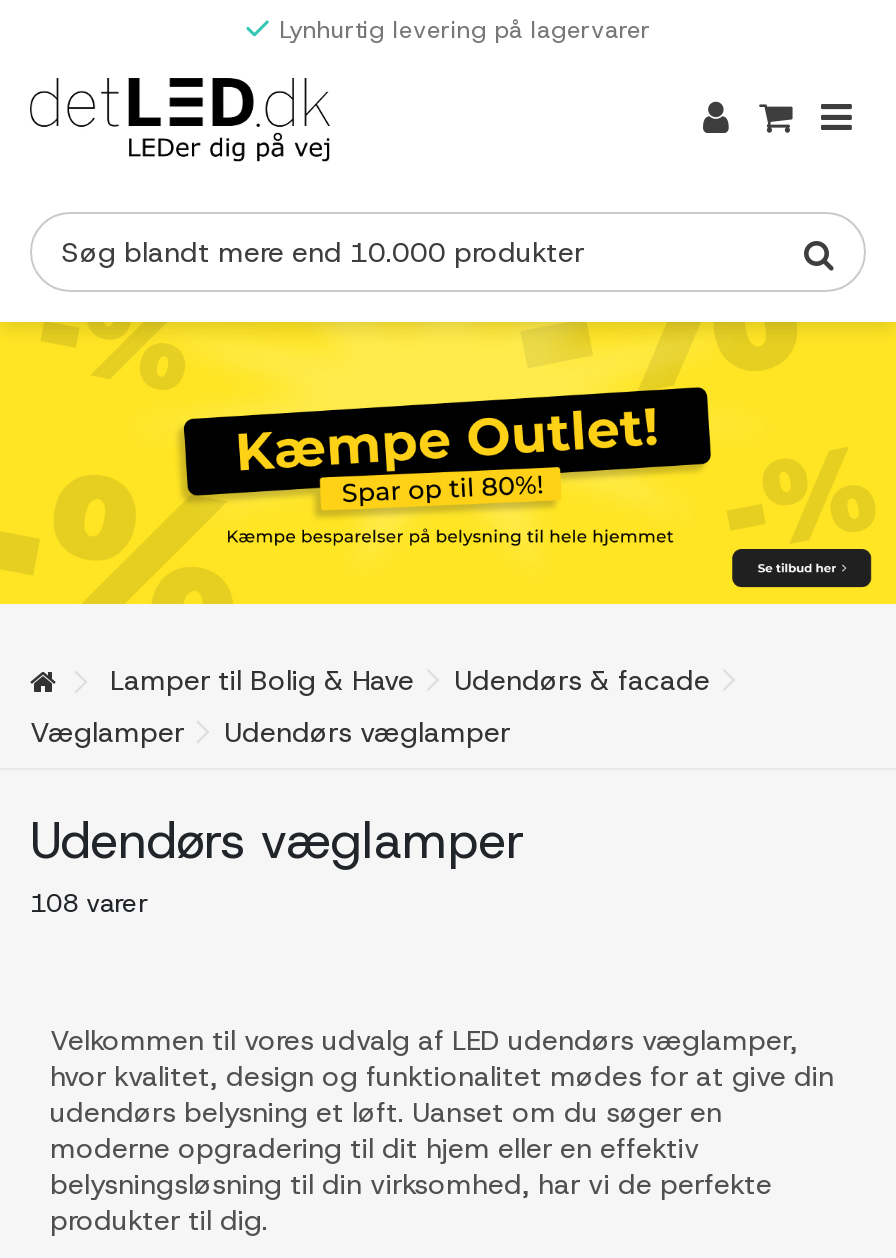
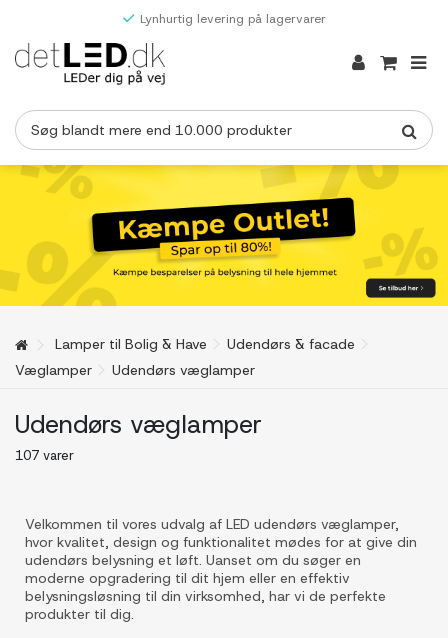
- 108 varer
+ 107 varer
